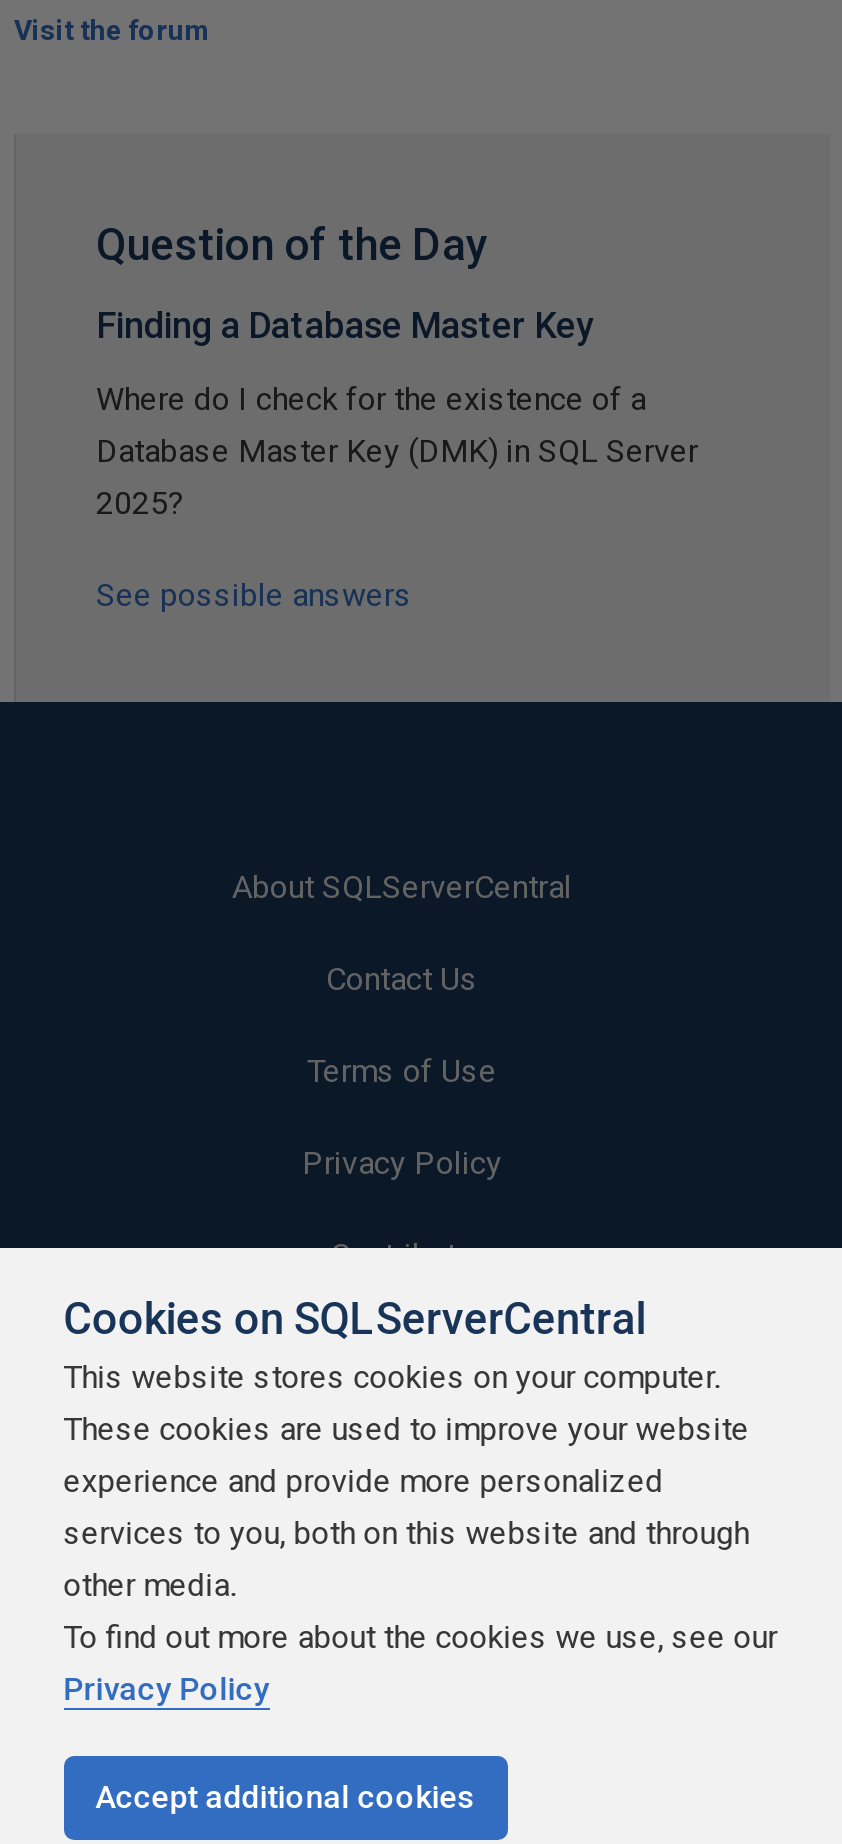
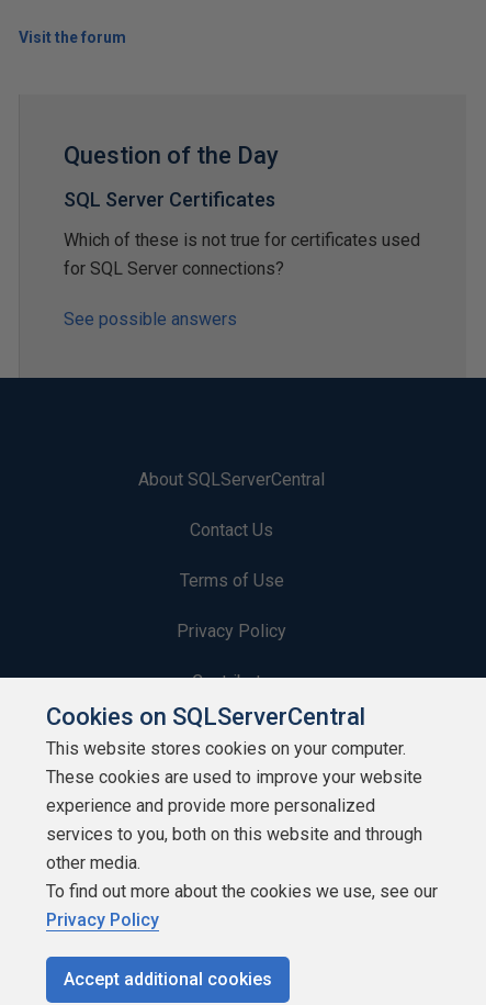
- Finding a Database Master Key
+ SQL Server Certificates

- Where do I check for the existence of a
- Database Master Key (DMK) in SQL Server
- 2025?
+ Which of these is not true for certificates used
+ for SQL Server connections?
